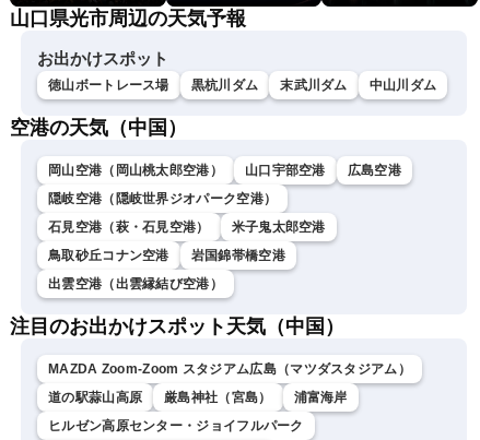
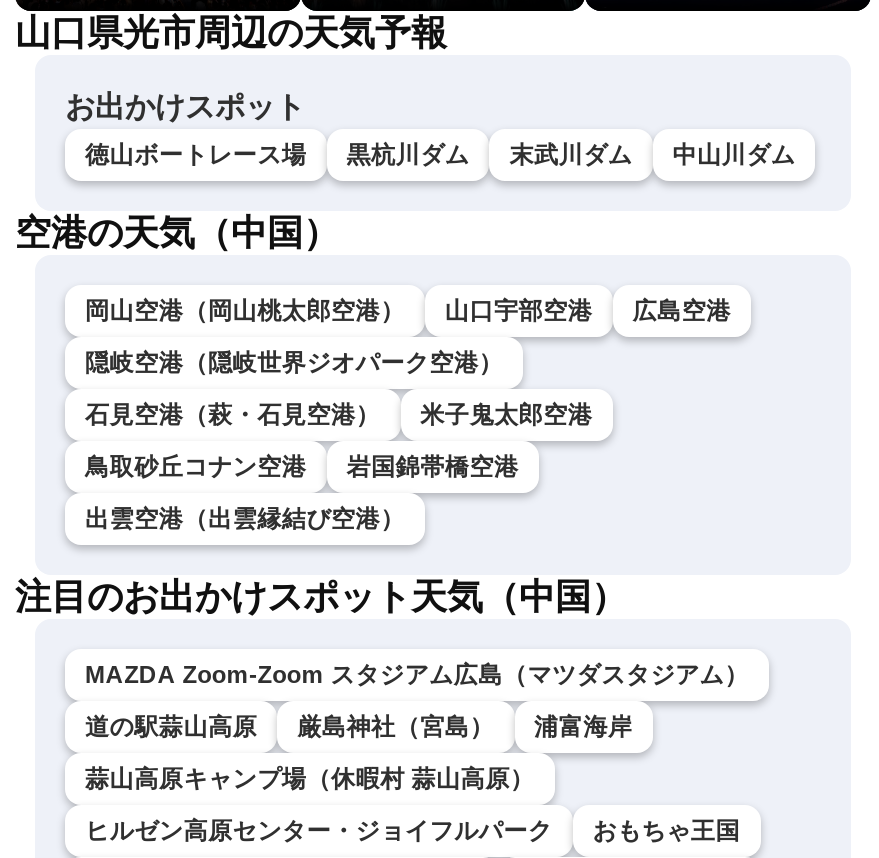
+ 蒜山高原キャンプ場（休暇村 蒜山高原）

+ おもちゃ王国
